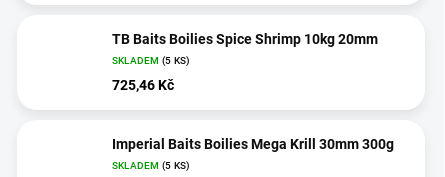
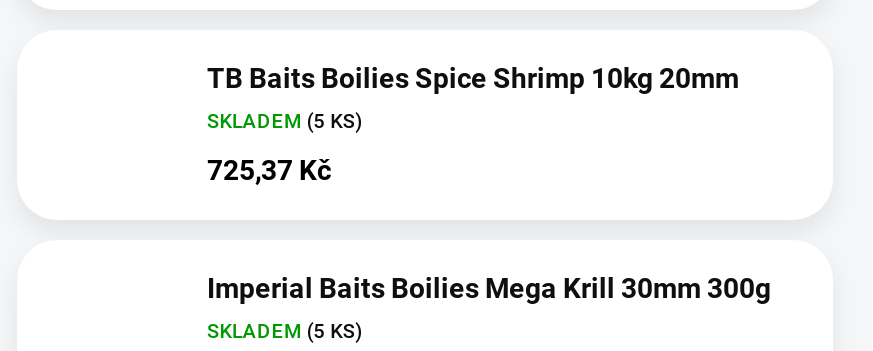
- 725,46 Kč
+ 725,37 Kč
